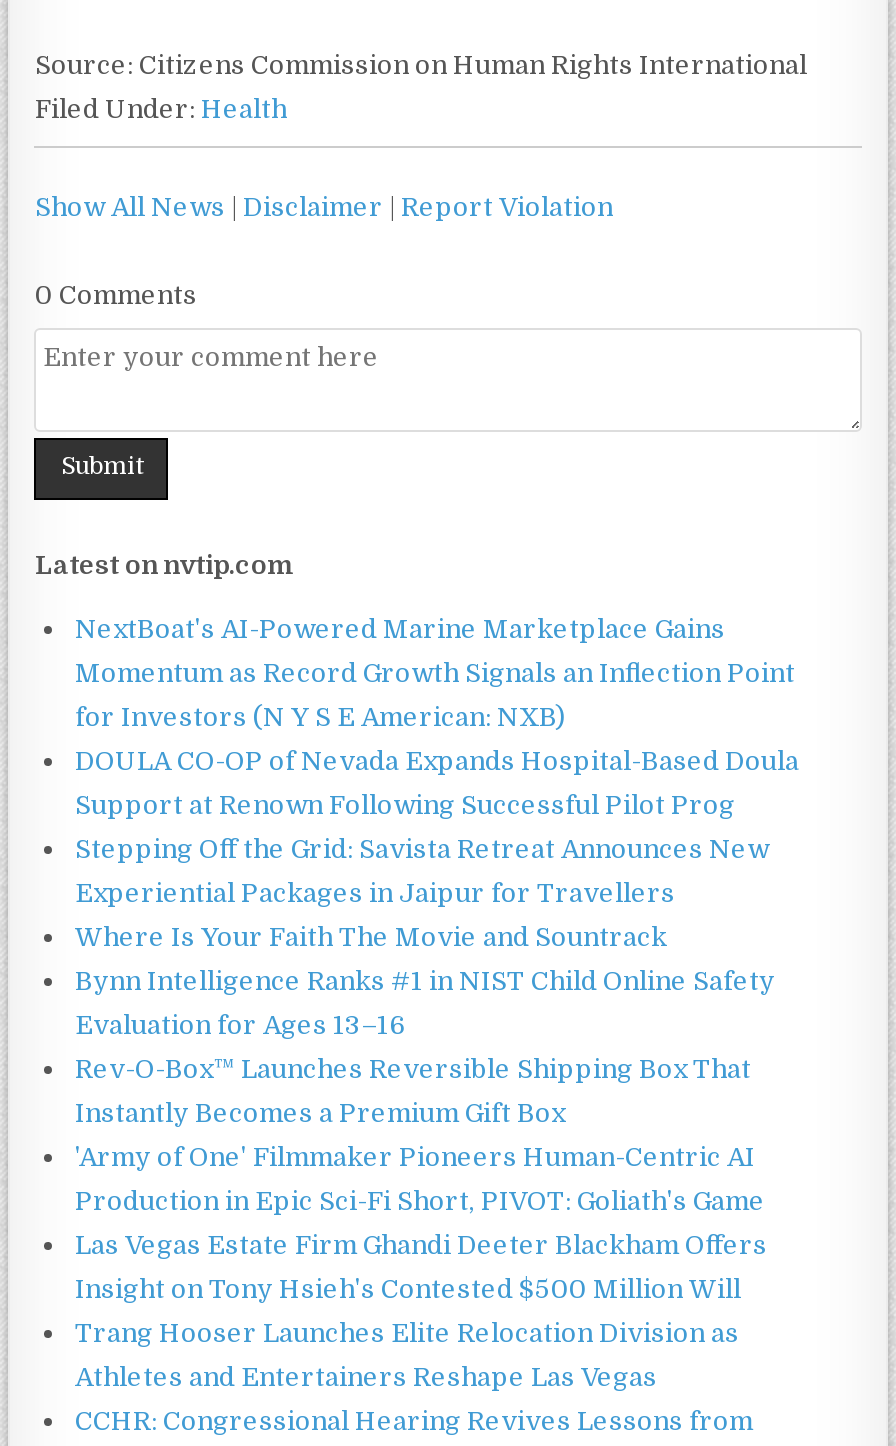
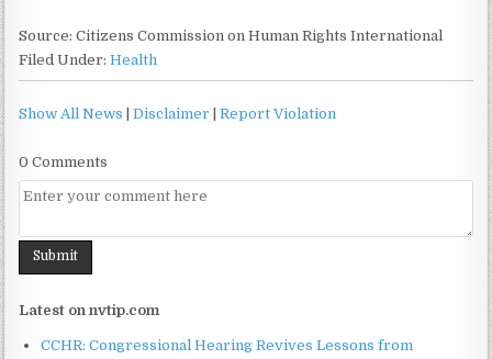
- NextBoat's AI-Powered Marine Marketplace Gains
- Momentum as Record Growth Signals an Inflection Point
- for Investors (N Y S E American: NXB)
- DOULA CO-OP of Nevada Expands Hospital-Based Doula
- Support at Renown Following Successful Pilot Prog
- Stepping Off the Grid: Savista Retreat Announces New
- Experiential Packages in Jaipur for Travellers
- Where Is Your Faith The Movie and Sountrack
- Bynn Intelligence Ranks #1 in NIST Child Online Safety
- Evaluation for Ages 13–16
- Rev-O-Box™ Launches Reversible Shipping Box That
- Instantly Becomes a Premium Gift Box
- 'Army of One' Filmmaker Pioneers Human-Centric AI
- Production in Epic Sci-Fi Short, PIVOT: Goliath's Game
- Las Vegas Estate Firm Ghandi Deeter Blackham Offers
- Insight on Tony Hsieh's Contested $500 Million Will
- Trang Hooser Launches Elite Relocation Division as
- Athletes and Entertainers Reshape Las Vegas
